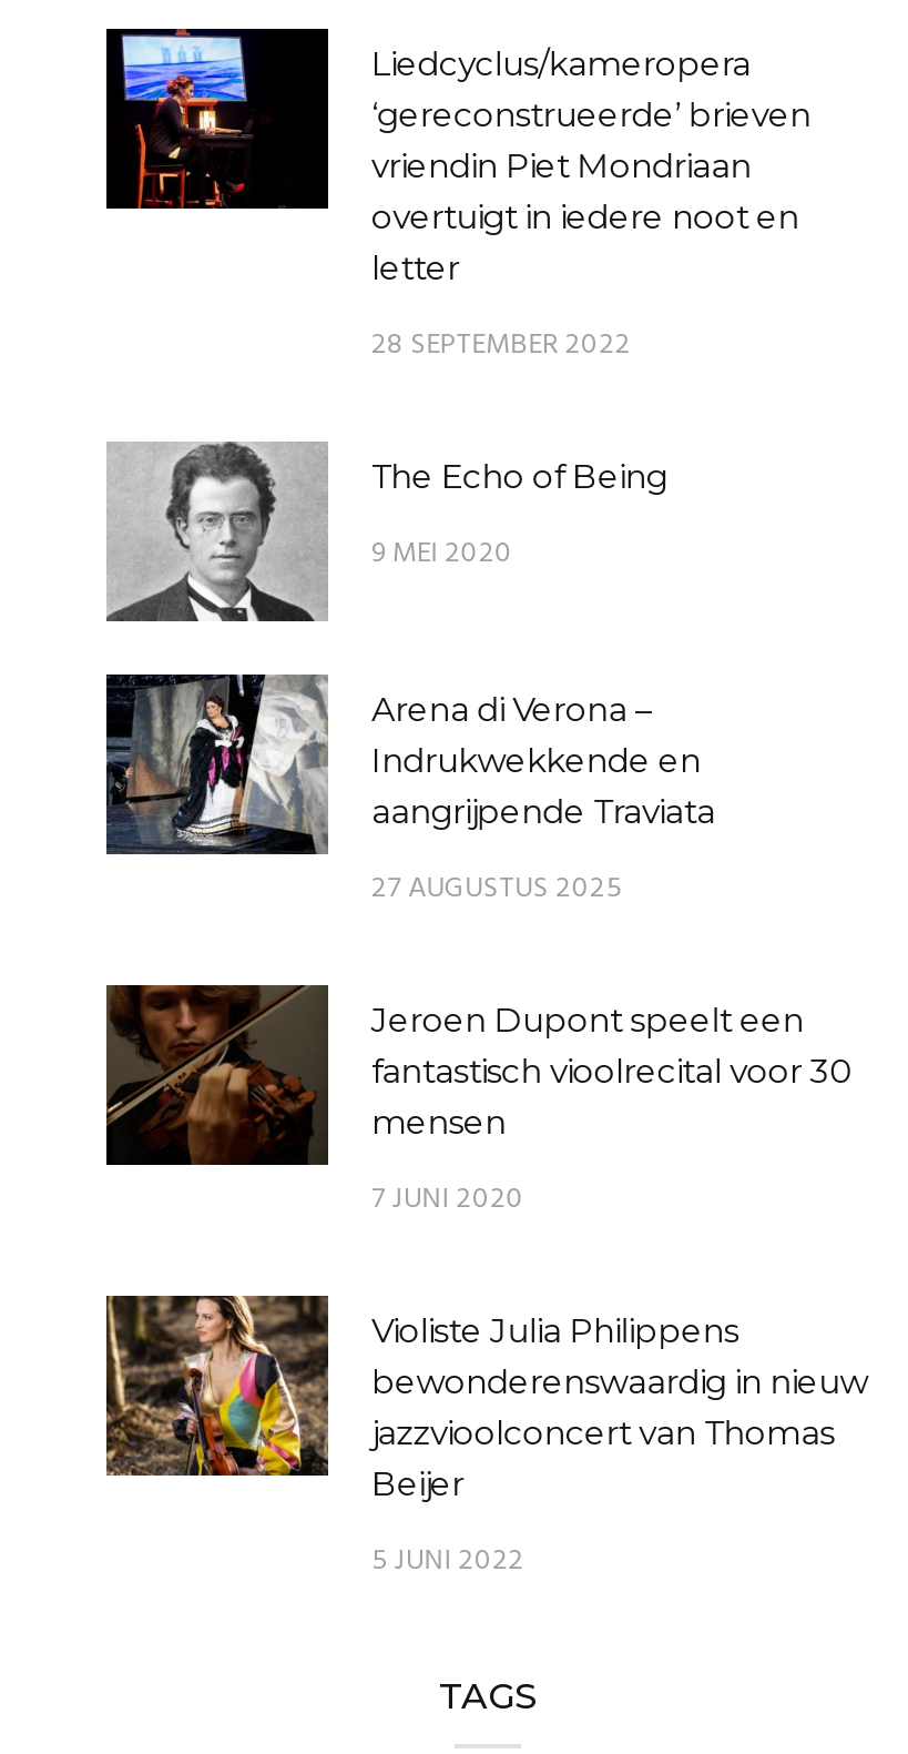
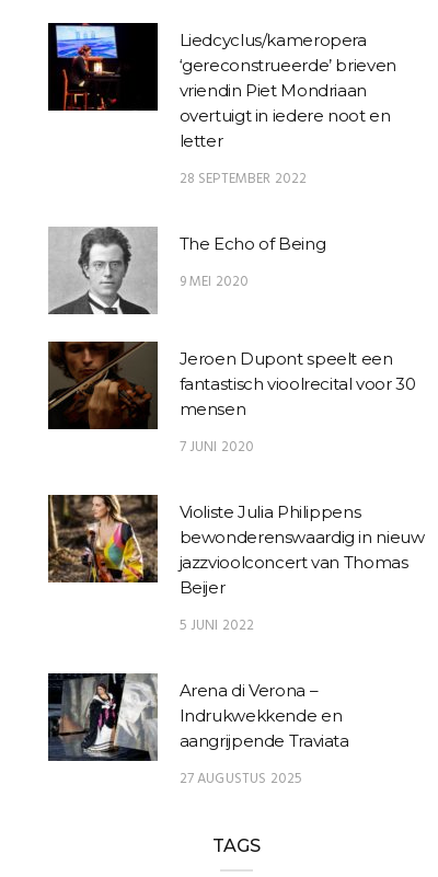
moved down: [image] | Arena di Verona – | Indrukwekkende en | aangrijpende Traviata | 27 AUGUSTUS 2025

moved up: [image] | Jeroen Dupont speelt een | fantastisch vioolrecital voor 30 | ... | Beijer | 5 JUNI 2022
